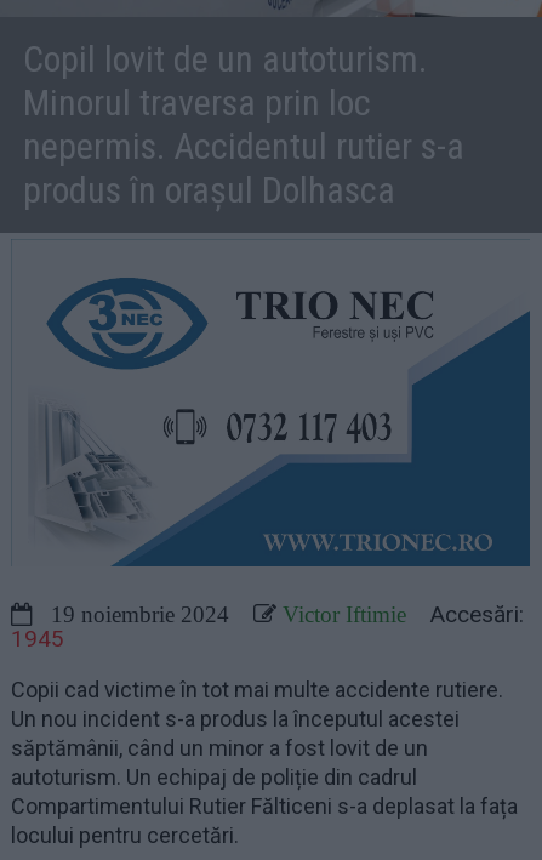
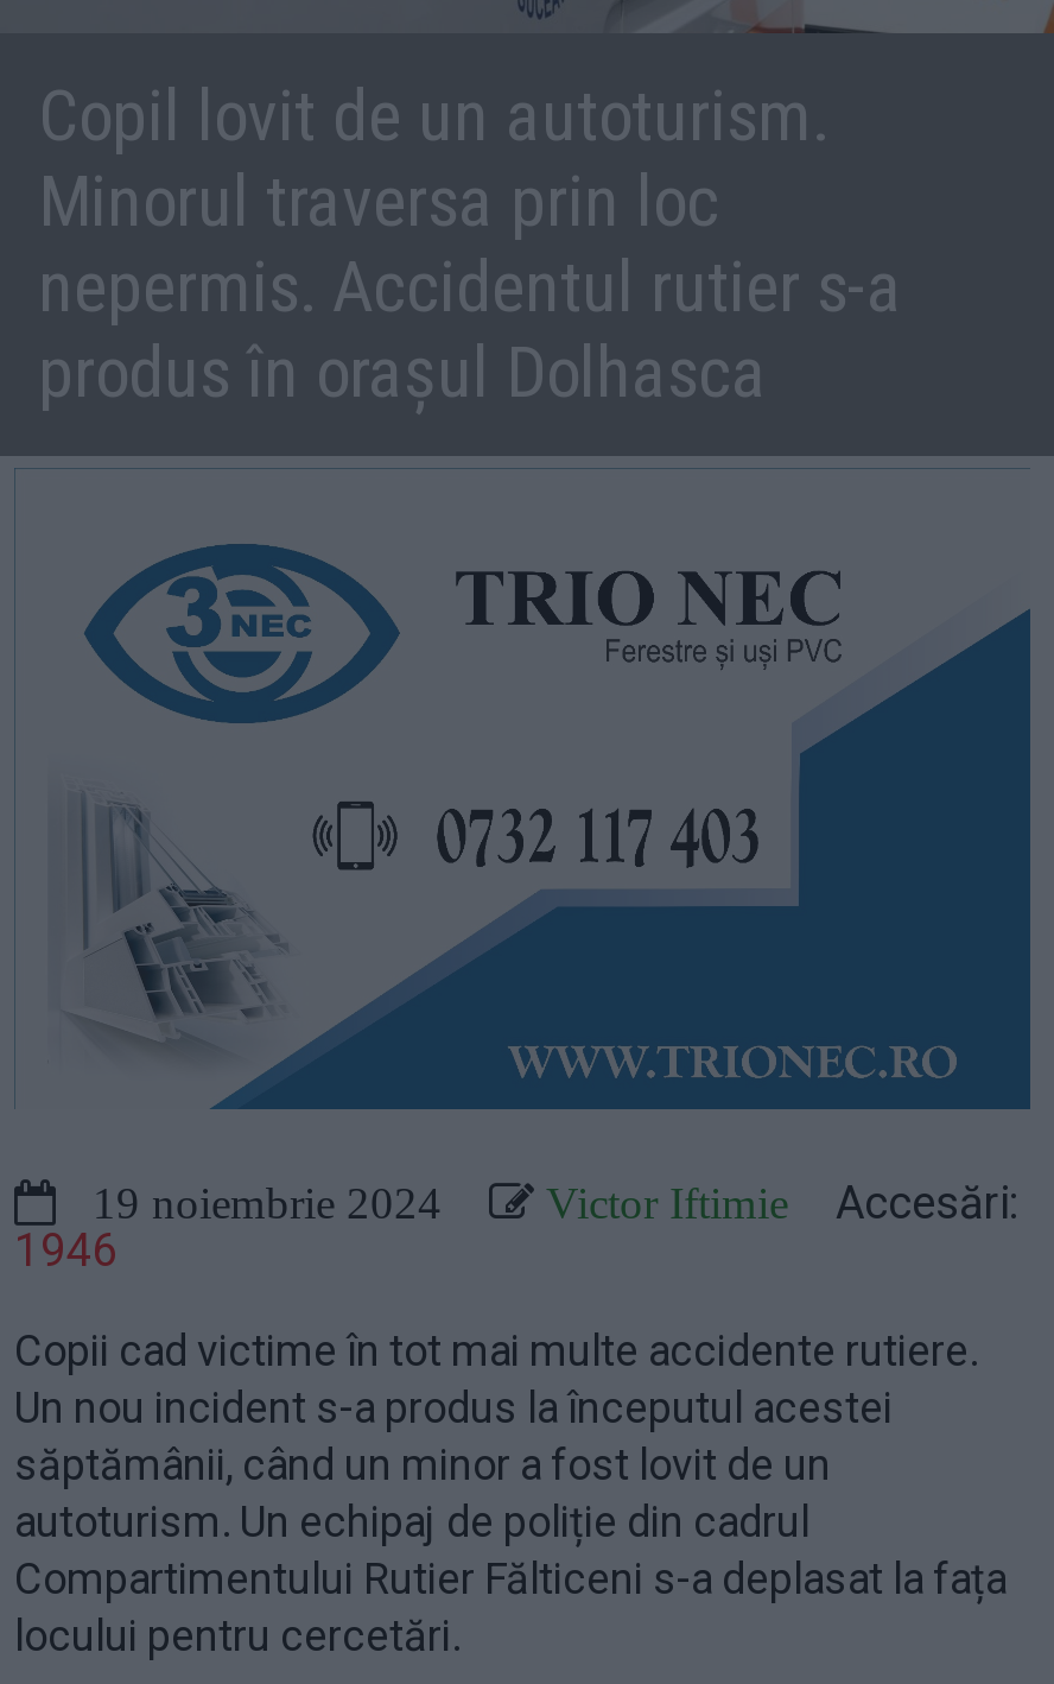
- 1945
+ 1946
